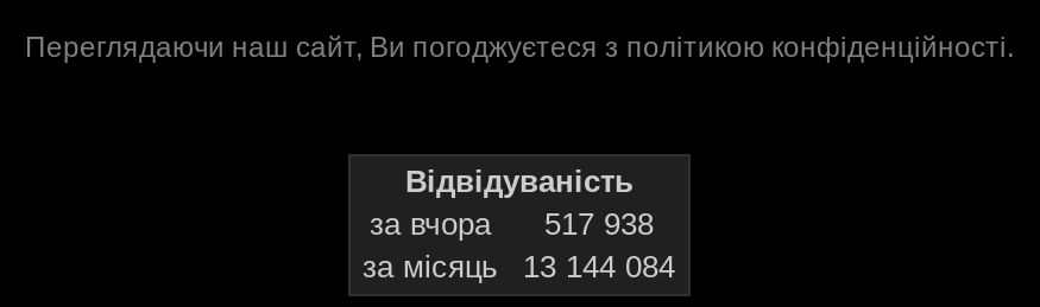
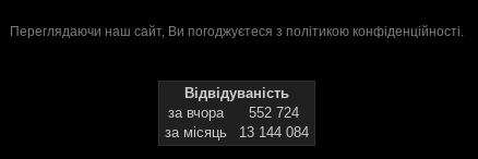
- за вчора 517 938
+ за вчора 552 724
